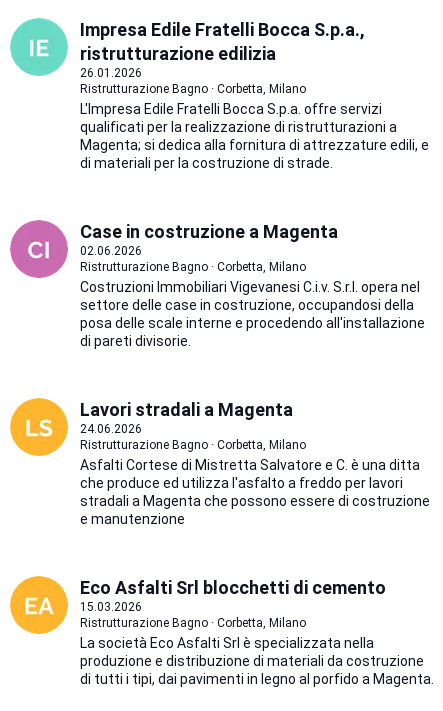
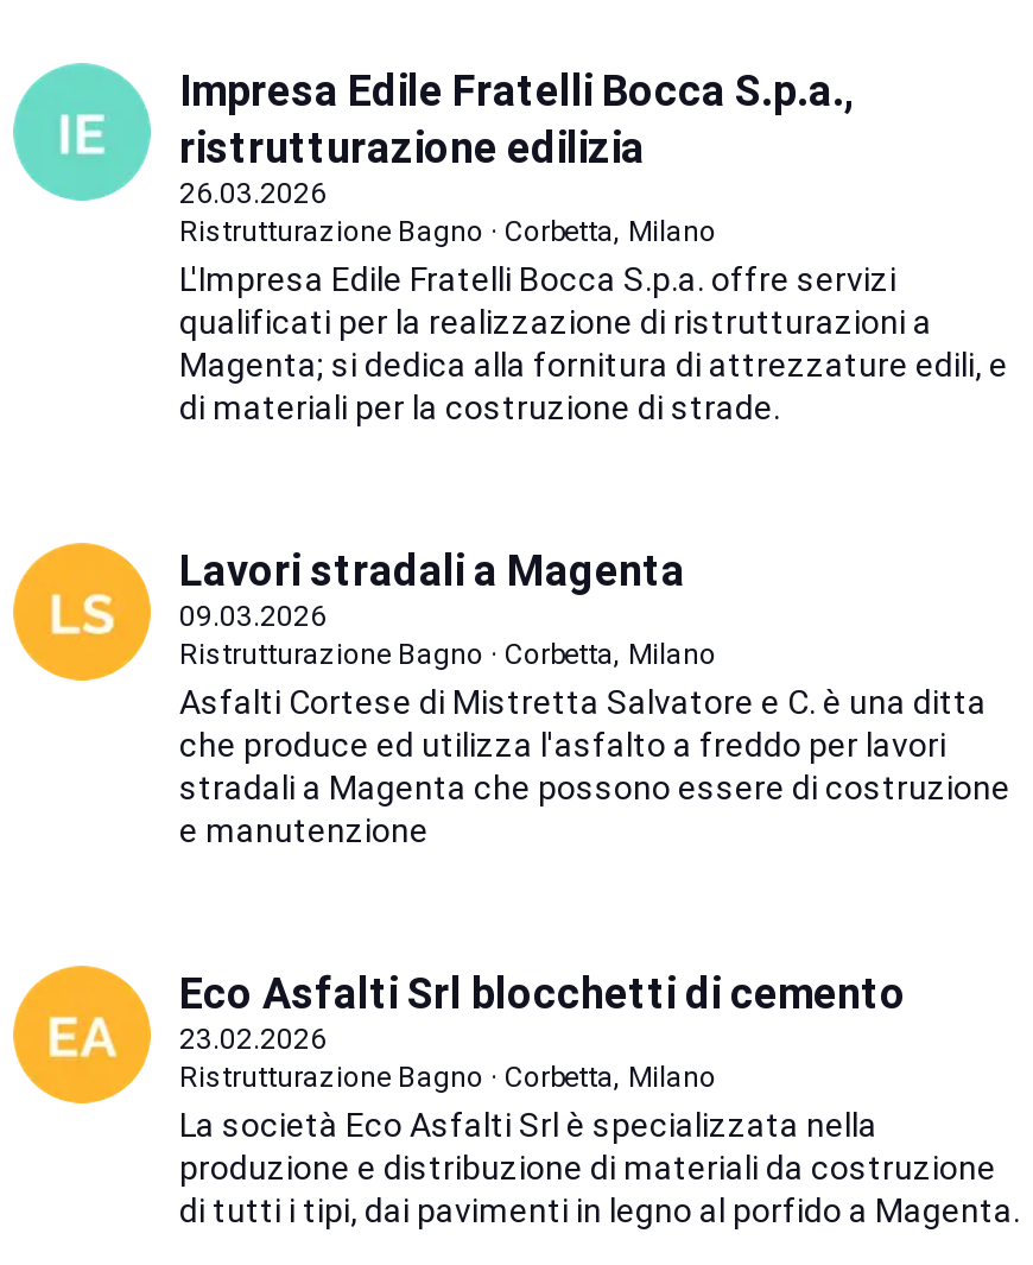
- 26.01.2026
+ 26.03.2026

- [image]
- Case in costruzione a Magenta
- 02.06.2026
- Ristrutturazione Bagno · Corbetta, Milano
- Costruzioni Immobiliari Vigevanesi C.i.v. S.r.l. opera nel
- settore delle case in costruzione, occupandosi della
- posa delle scale interne e procedendo all'installazione
- di pareti divisorie.

- 24.06.2026
+ 09.03.2026

- 15.03.2026
+ 23.02.2026
